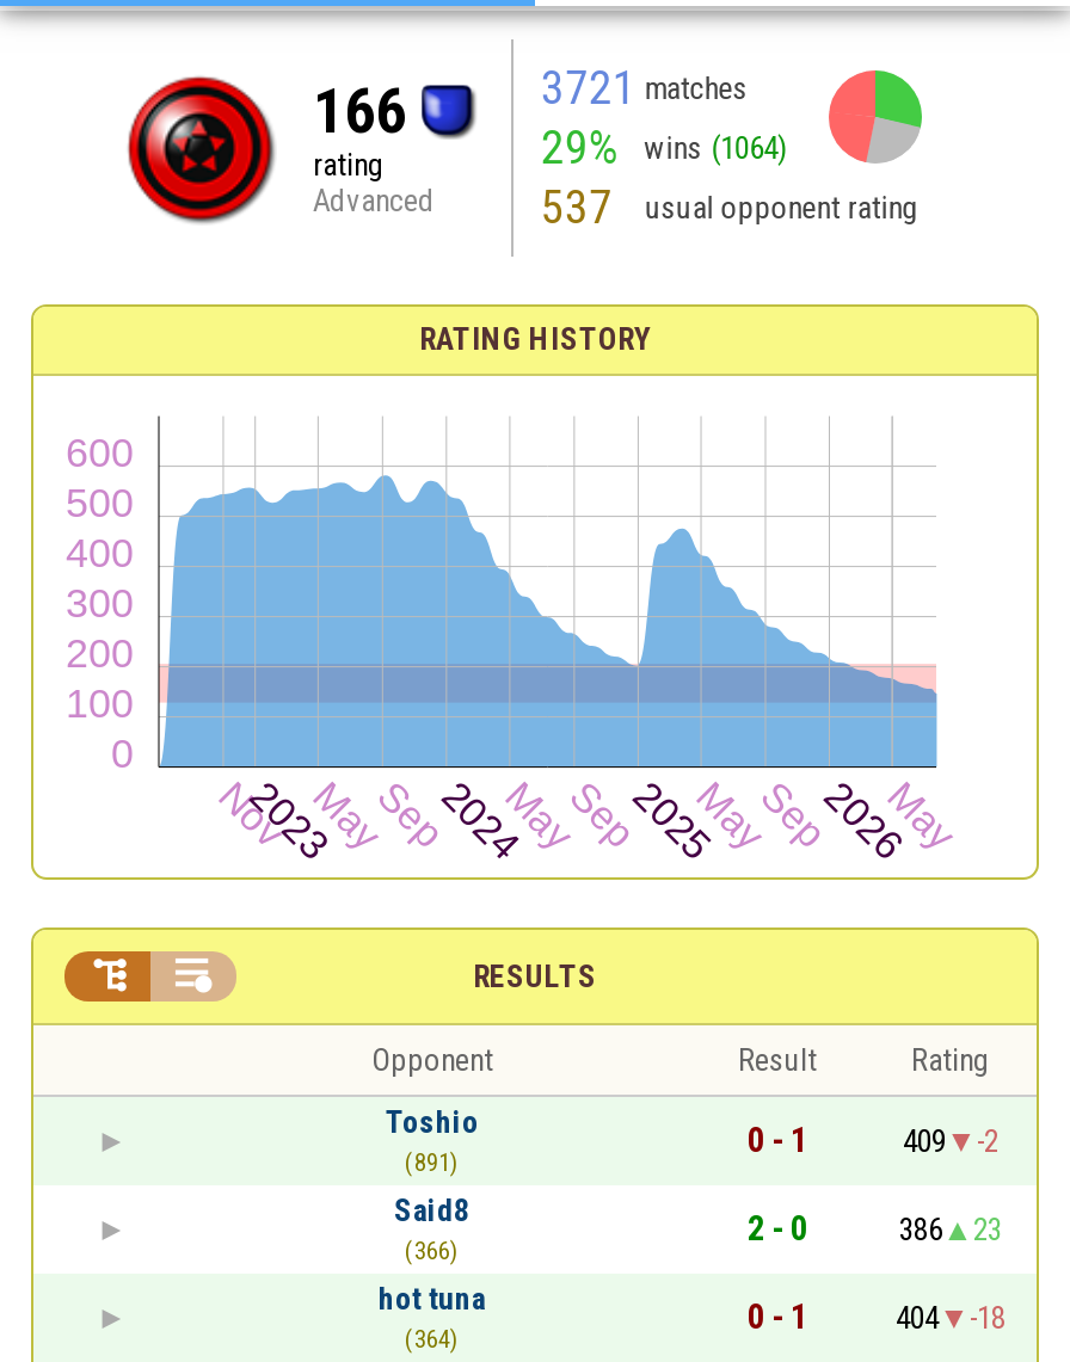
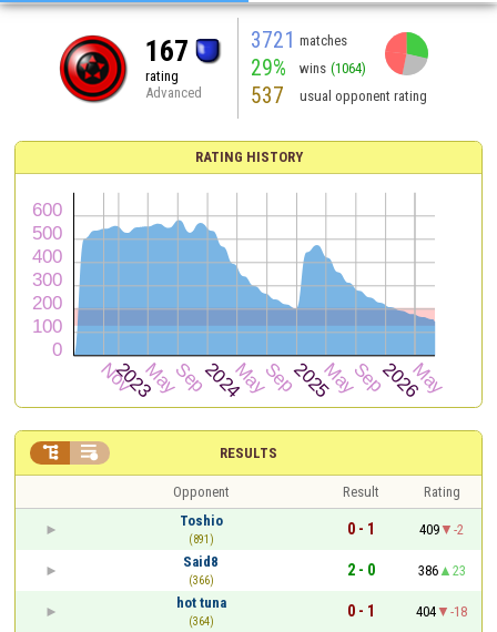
- 166
+ 167
